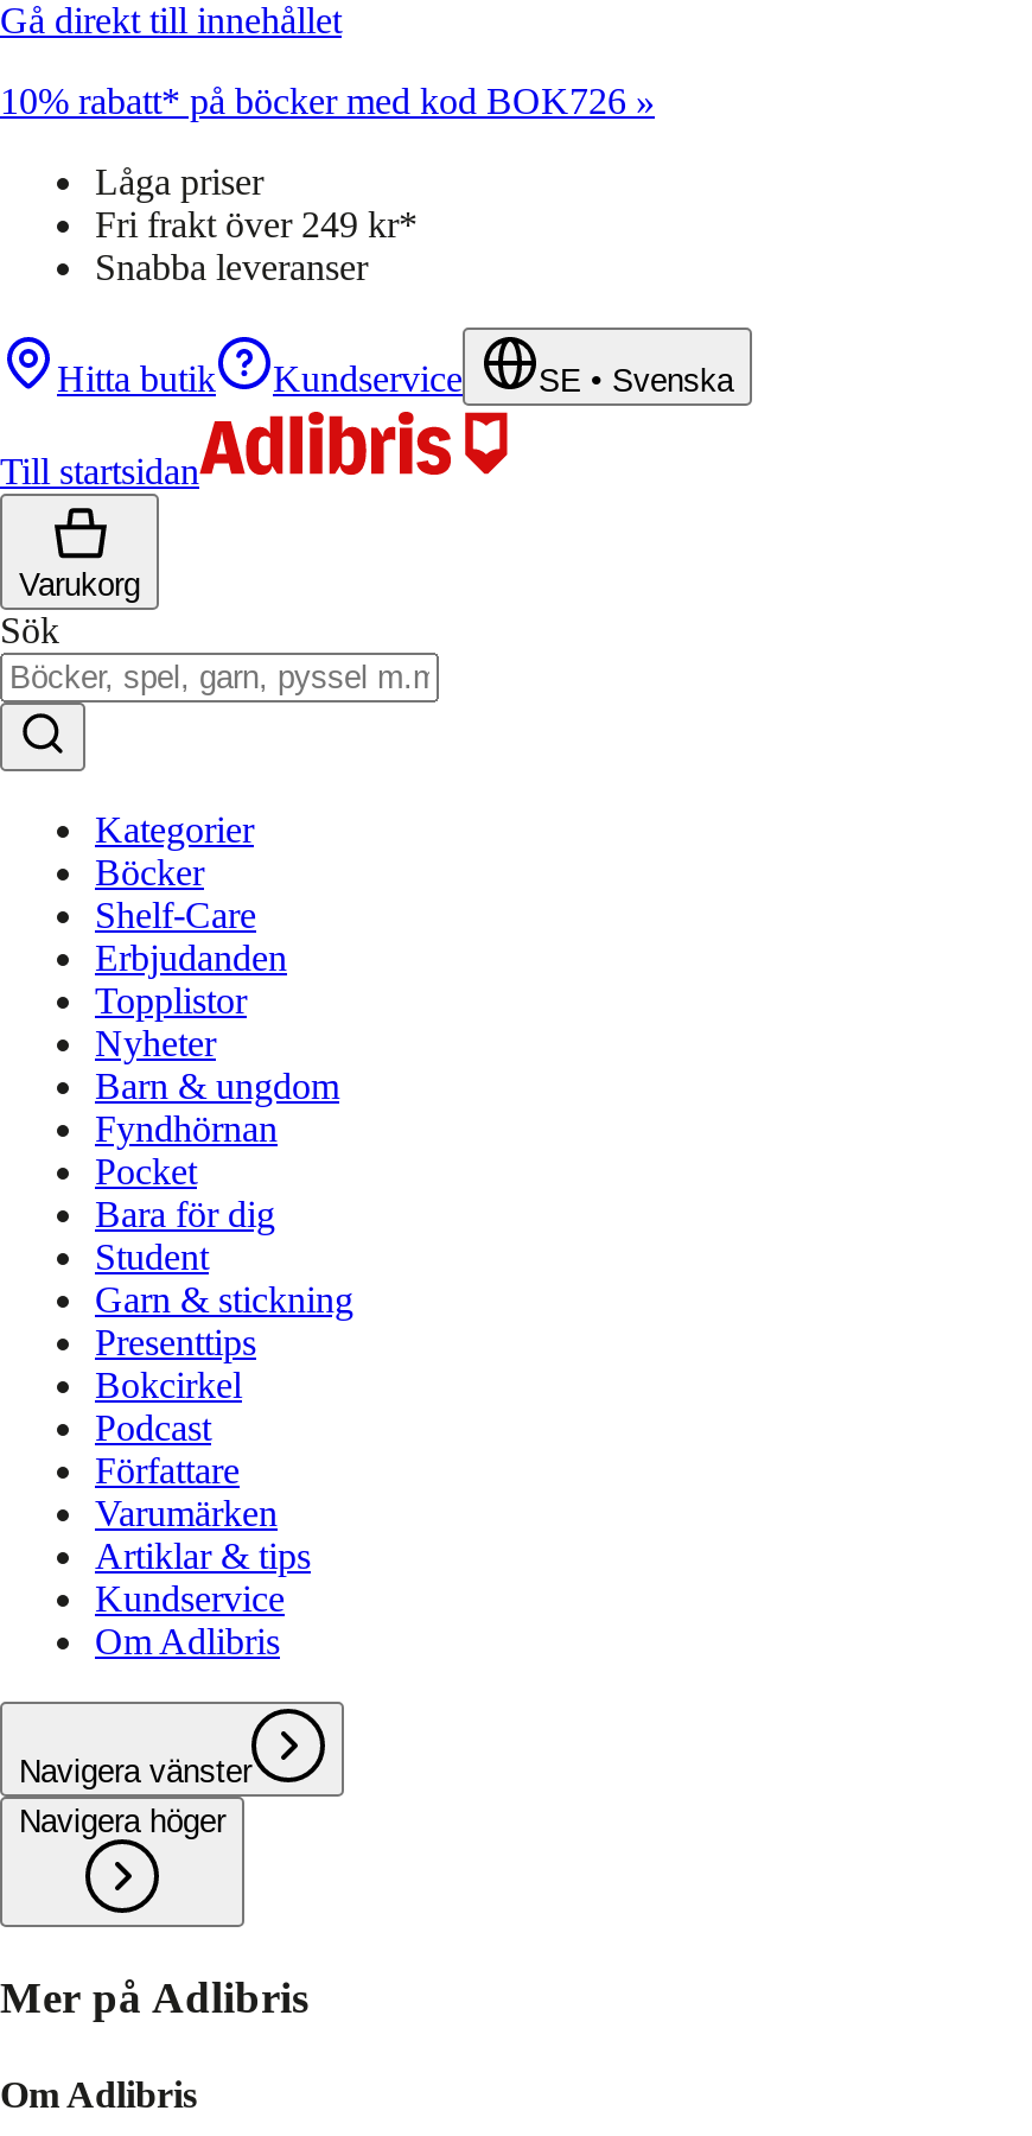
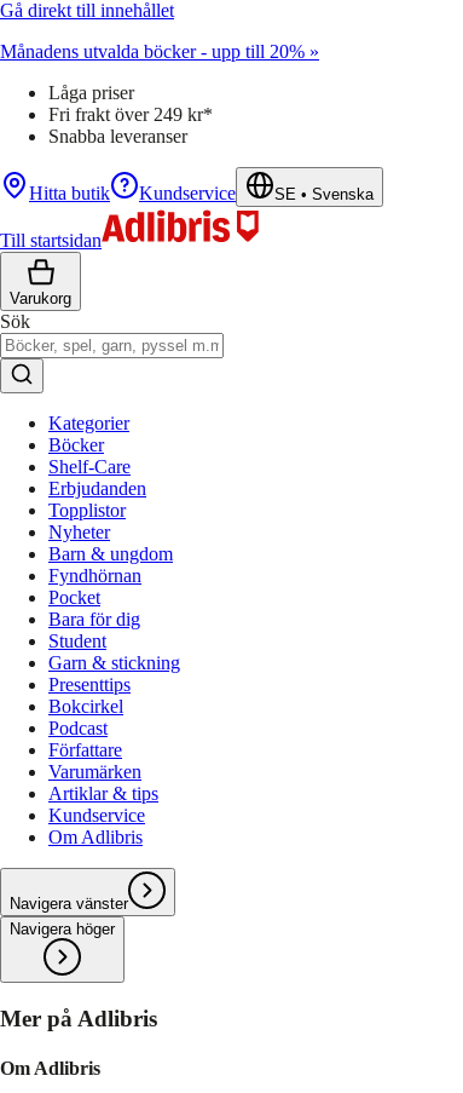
- 10% rabatt* på böcker med kod BOK726 »
+ Månadens utvalda böcker - upp till 20% »
